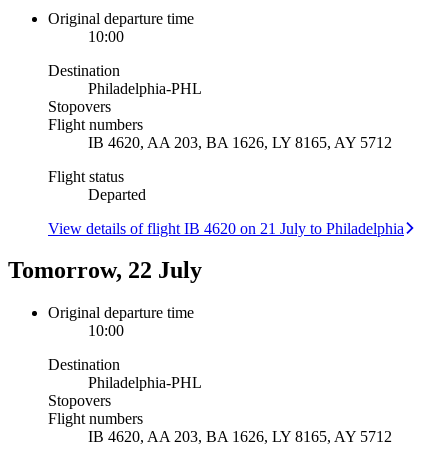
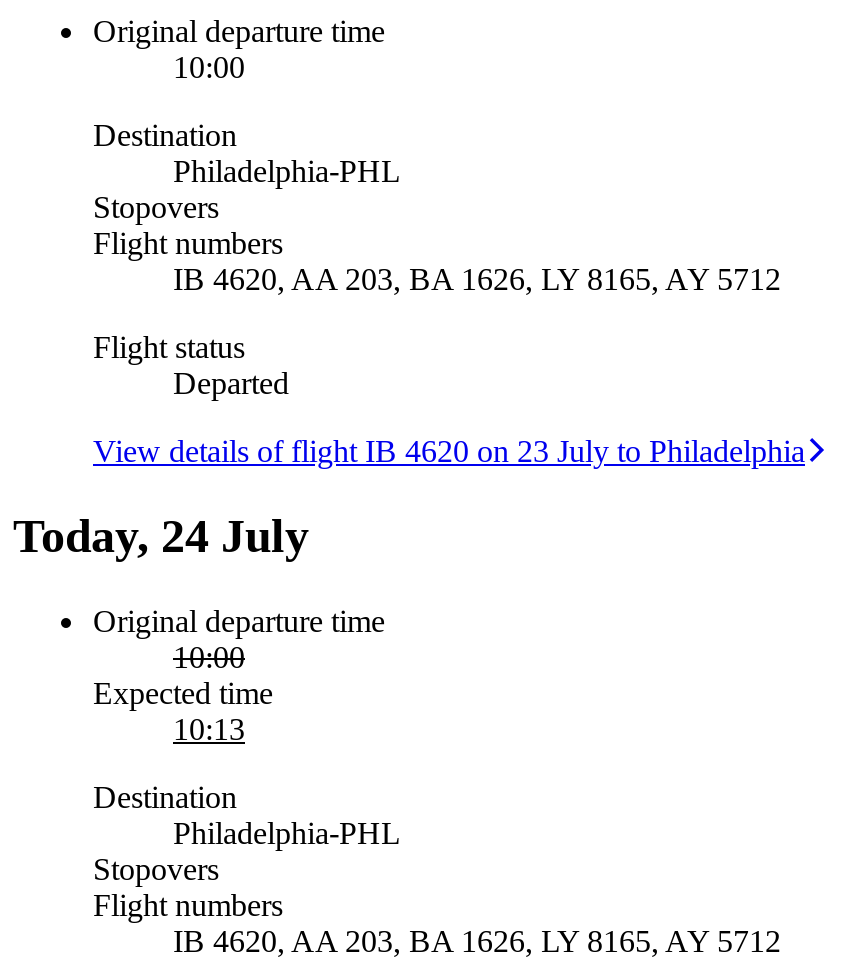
- View details of flight IB 4620 on 21 July to Philadelphia
+ View details of flight IB 4620 on 23 July to Philadelphia

- Tomorrow, 22 July
+ Today, 24 July

+ Expected time
+ 10:13
